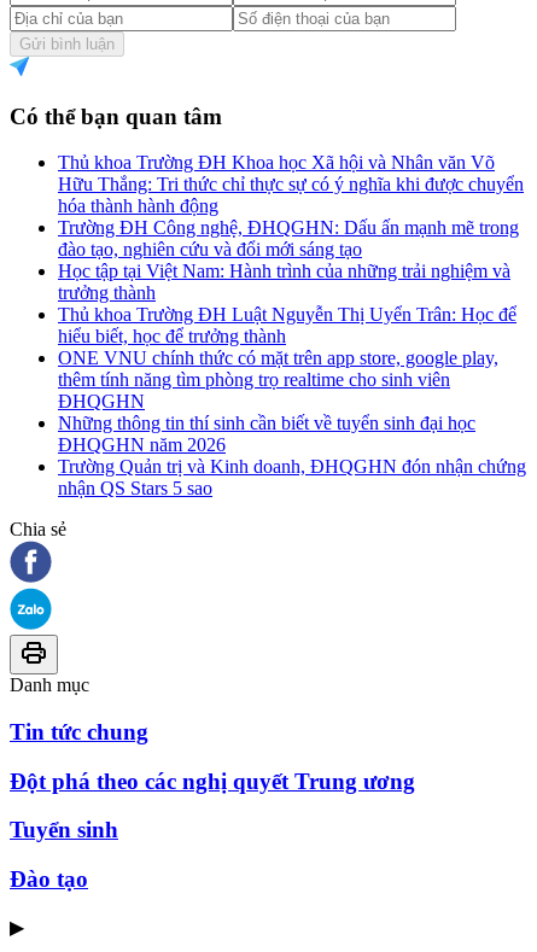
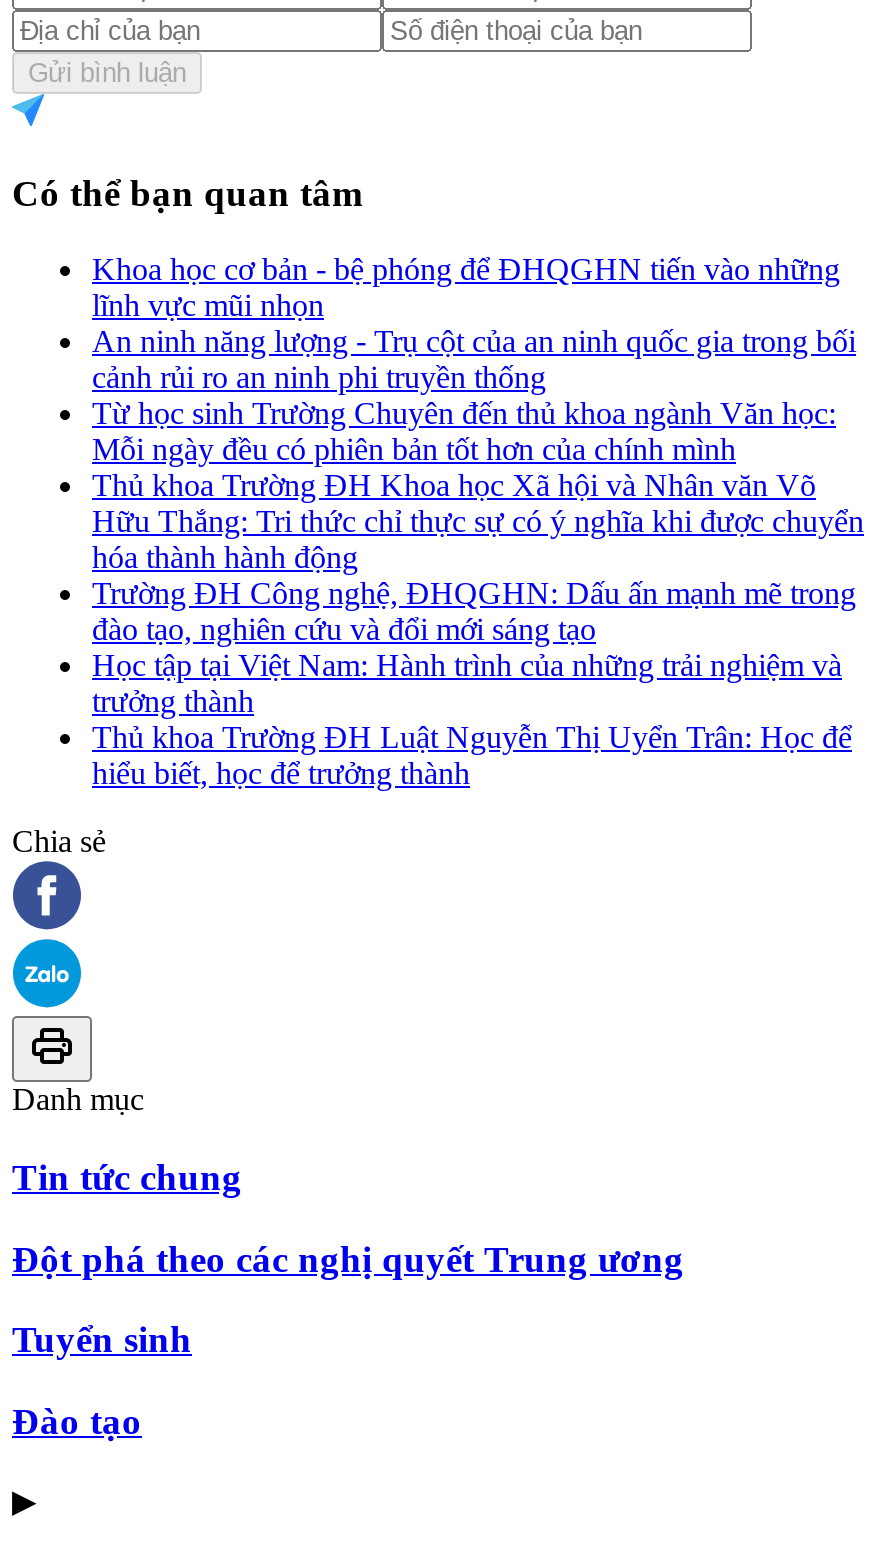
+ Khoa học cơ bản - bệ phóng để ĐHQGHN tiến vào những
+ lĩnh vực mũi nhọn
+ An ninh năng lượng - Trụ cột của an ninh quốc gia trong bối
+ cảnh rủi ro an ninh phi truyền thống
+ Từ học sinh Trường Chuyên đến thủ khoa ngành Văn học:
+ Mỗi ngày đều có phiên bản tốt hơn của chính mình

moved down: Thủ khoa Trường ĐH Khoa học Xã hội và Nhân văn Võ | Hữu Thắng: Tri thức chỉ thực sự có ý nghĩa khi được chuyển | hóa thành hành động | ... | Thủ khoa Trường ĐH Luật Nguyễn Thị Uyển Trân: Học để | hiểu biết, học để trưởng thành

- ONE VNU chính thức có mặt trên app store, google play,
- thêm tính năng tìm phòng trọ realtime cho sinh viên
- ĐHQGHN
- Những thông tin thí sinh cần biết về tuyển sinh đại học
- ĐHQGHN năm 2026
- Trường Quản trị và Kinh doanh, ĐHQGHN đón nhận chứng
- nhận QS Stars 5 sao
